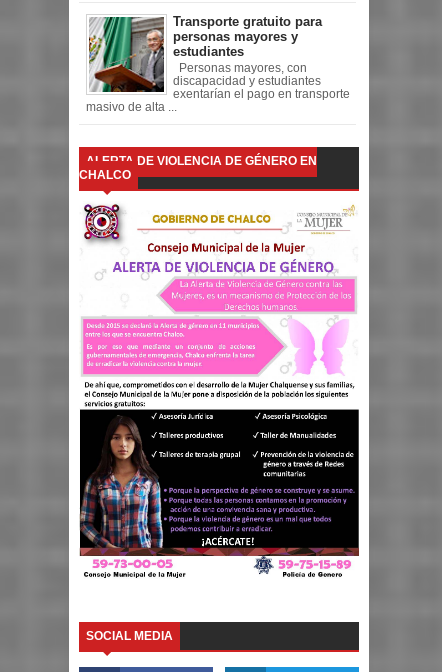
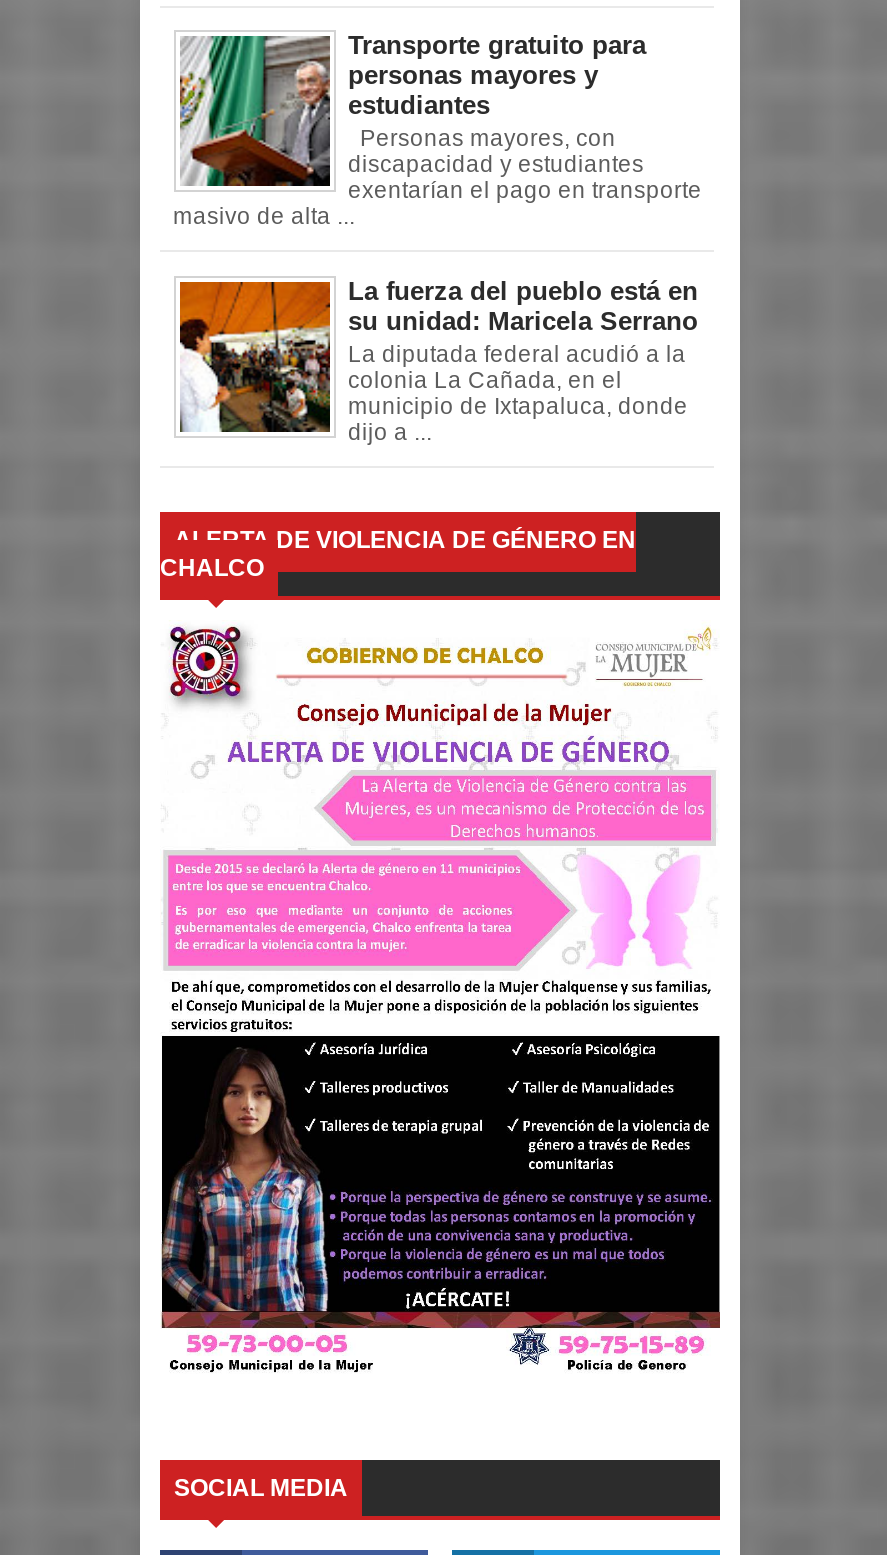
+ [image]
+ La fuerza del pueblo está en
+ su unidad: Maricela Serrano
+ La diputada federal acudió a la
+ colonia La Cañada, en el
+ municipio de Ixtapaluca, donde
+ dijo a ...
